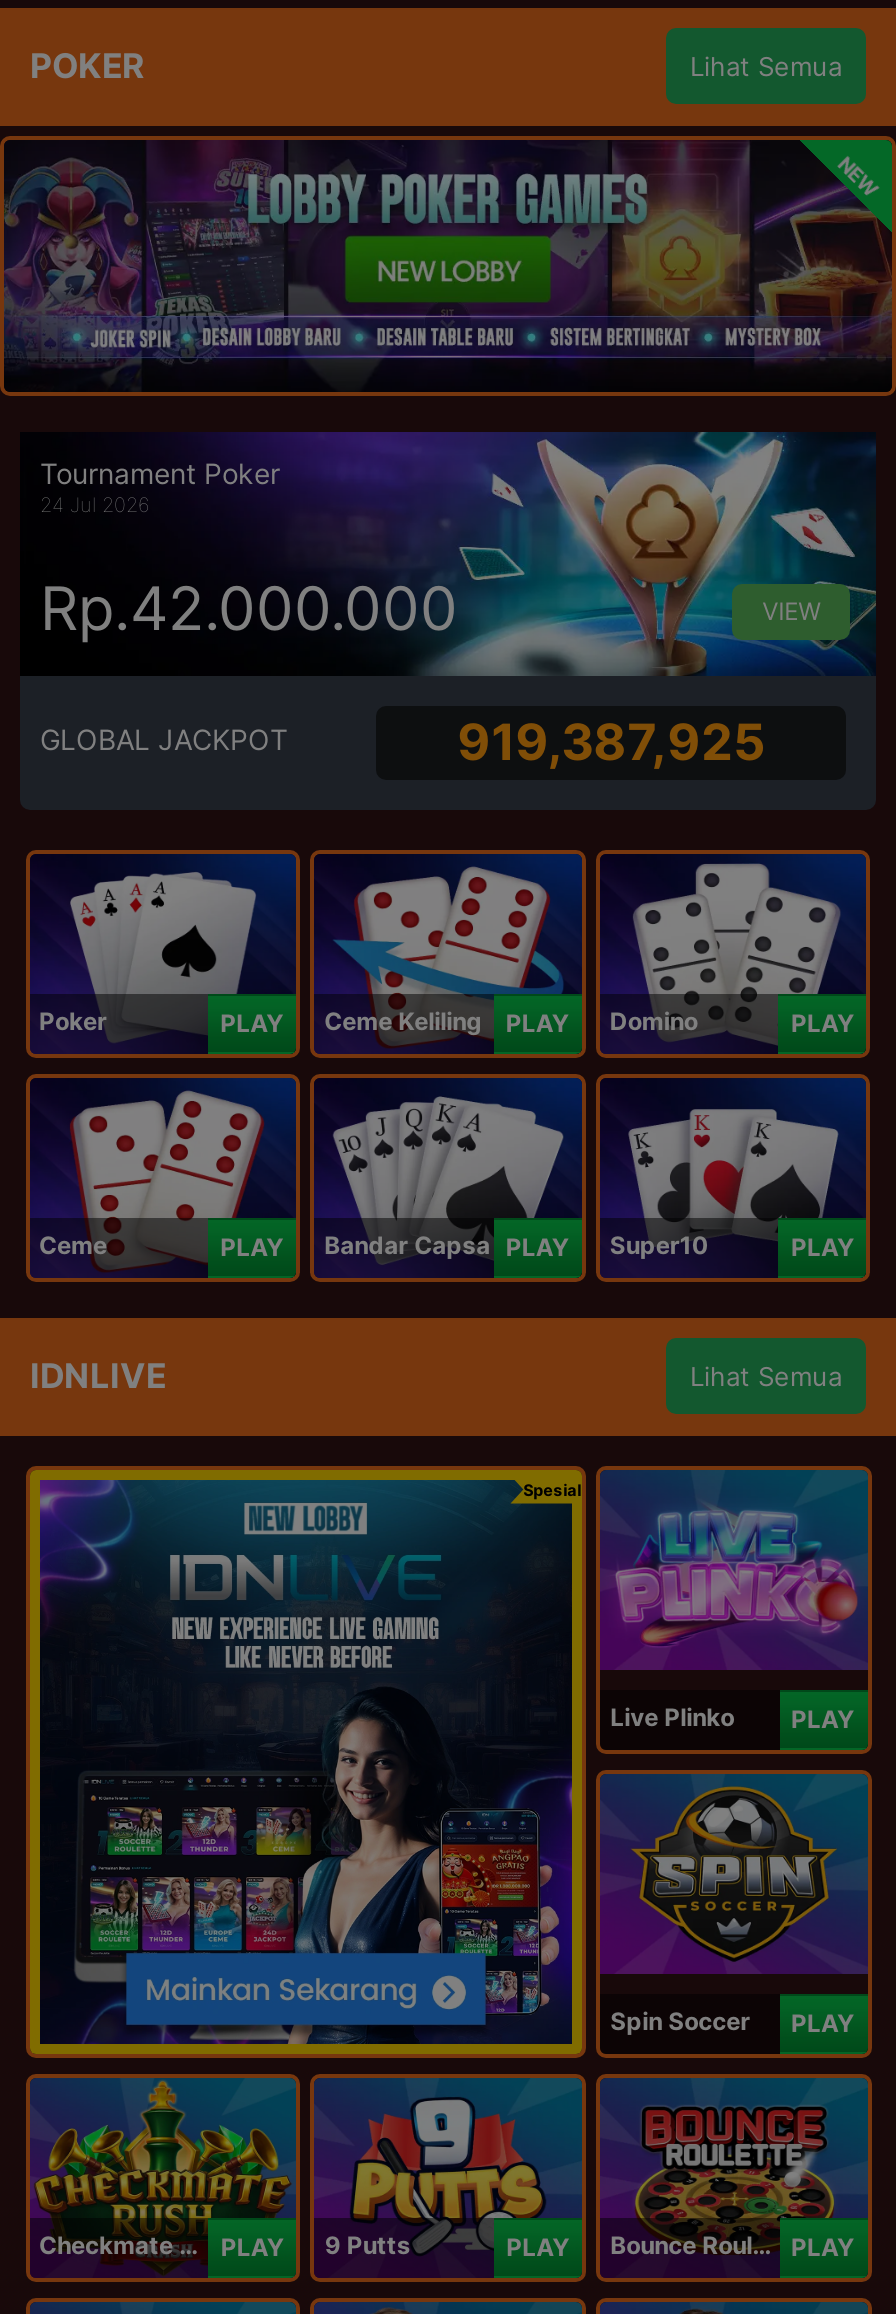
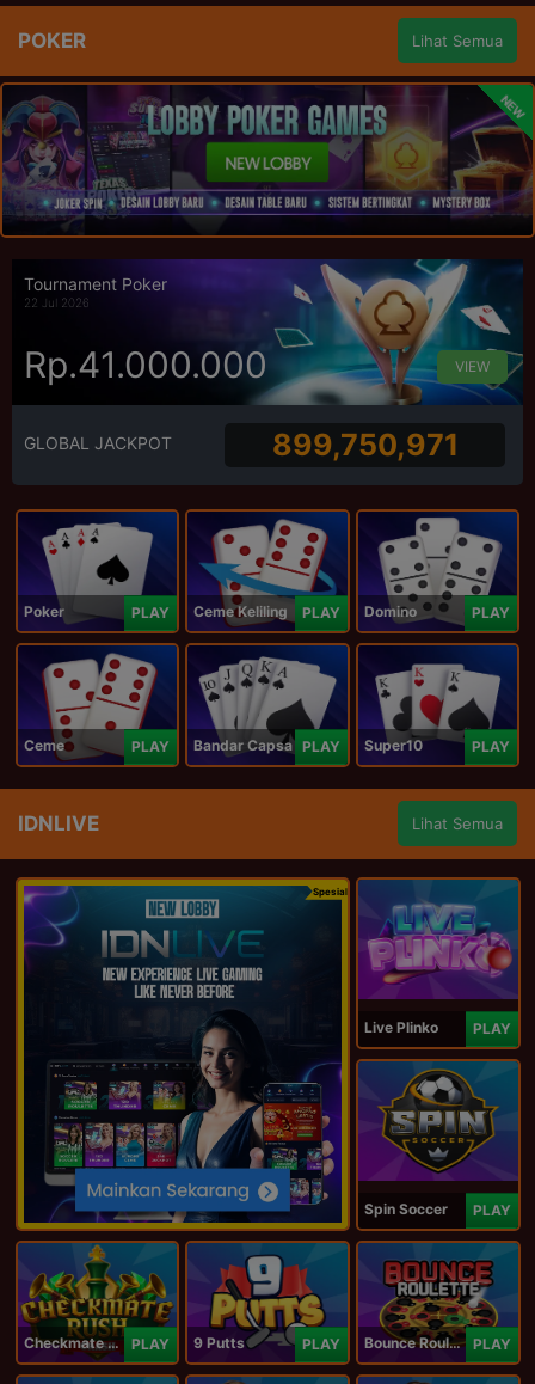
- 24 Jul 2026
+ 22 Jul 2026

- Rp.42.000.000
+ Rp.41.000.000

- 919,387,925
+ 899,750,971
